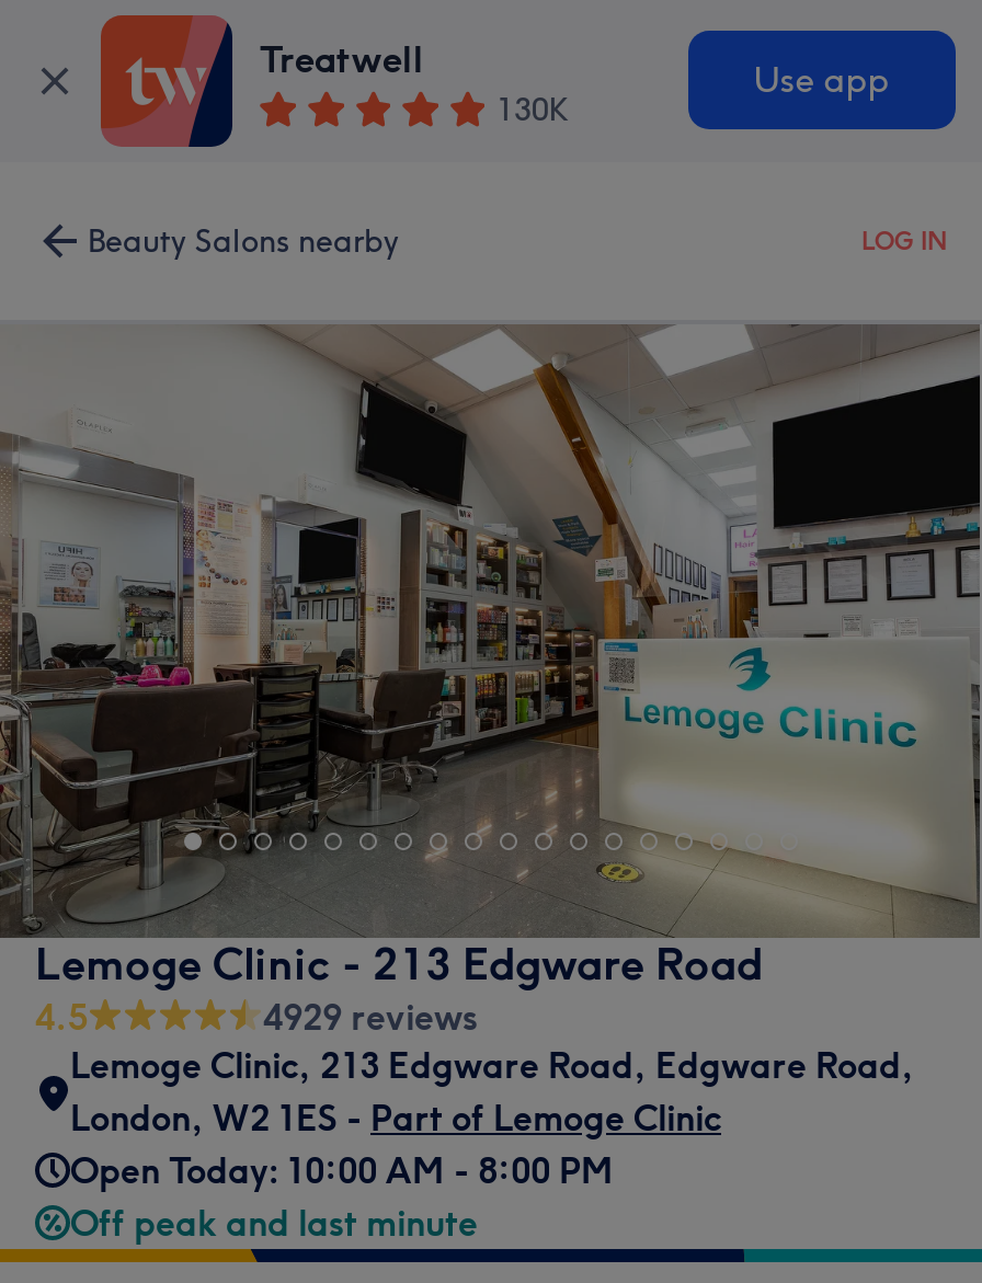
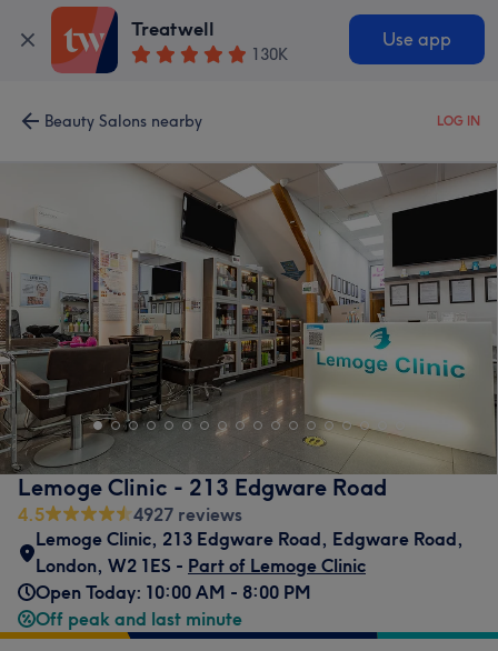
- 4929 reviews
+ 4927 reviews
